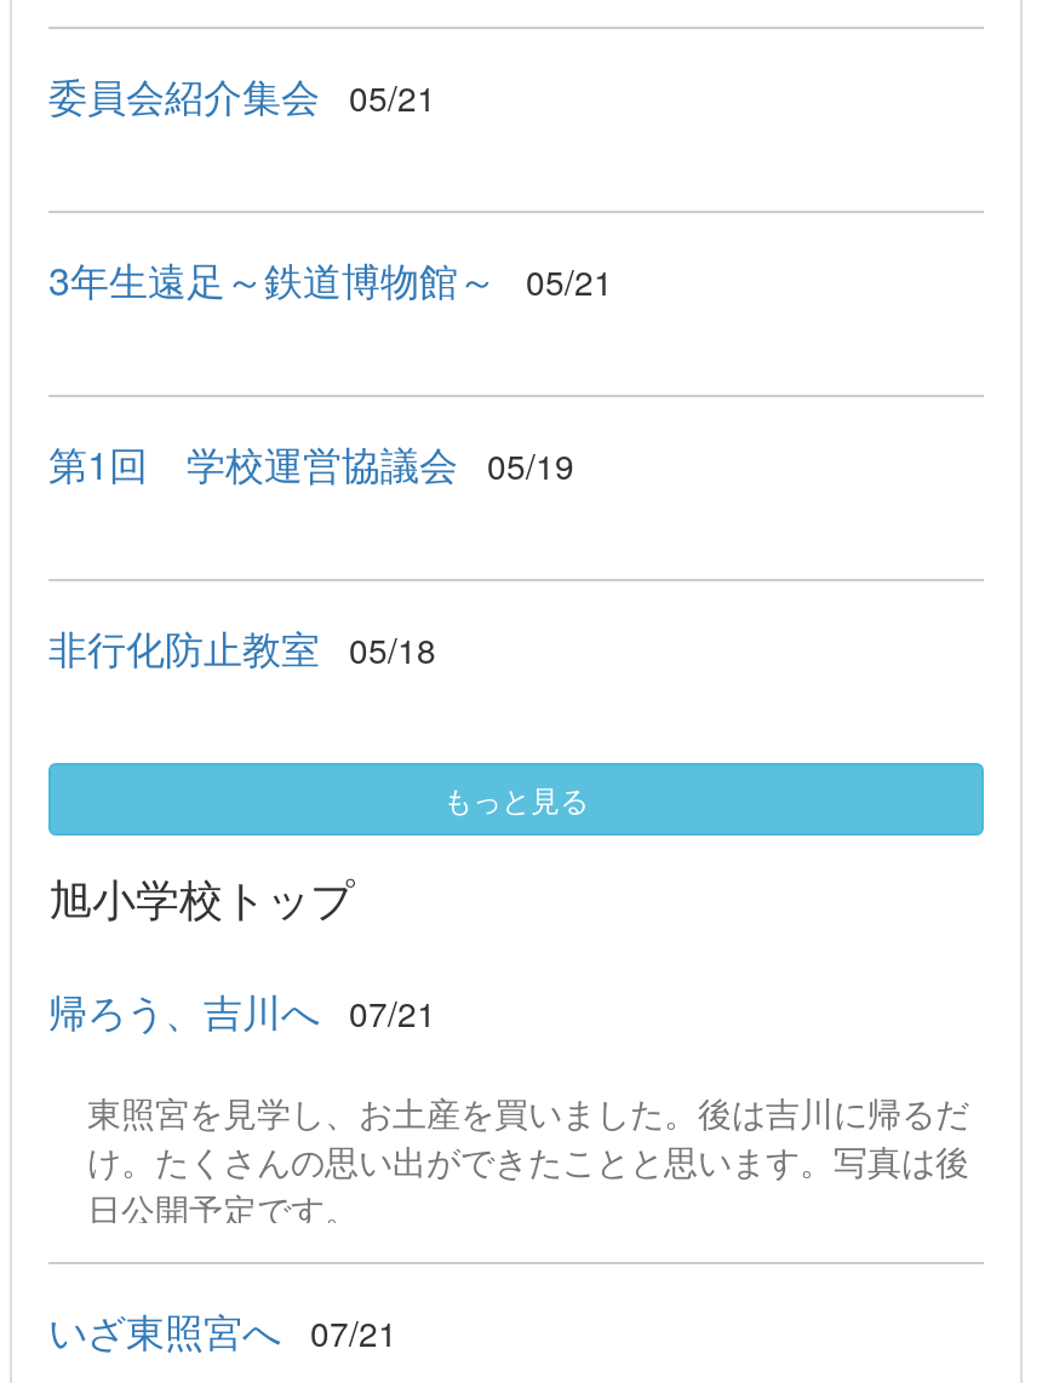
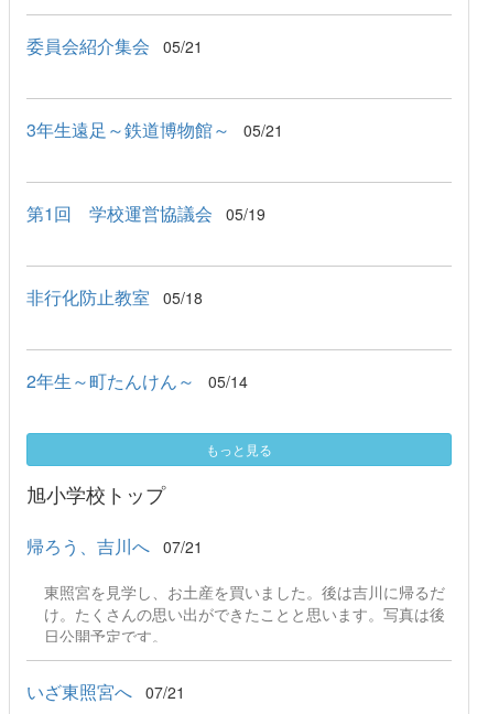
+ 2年生～町たんけん～ 05/14
